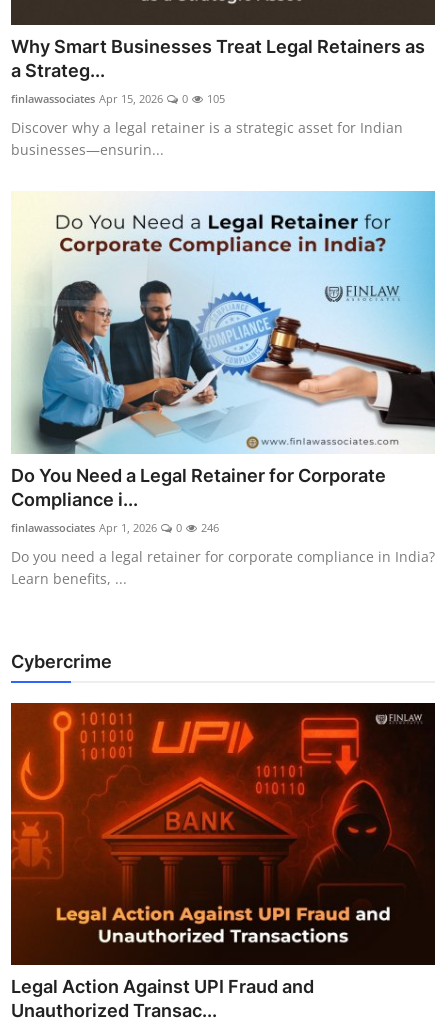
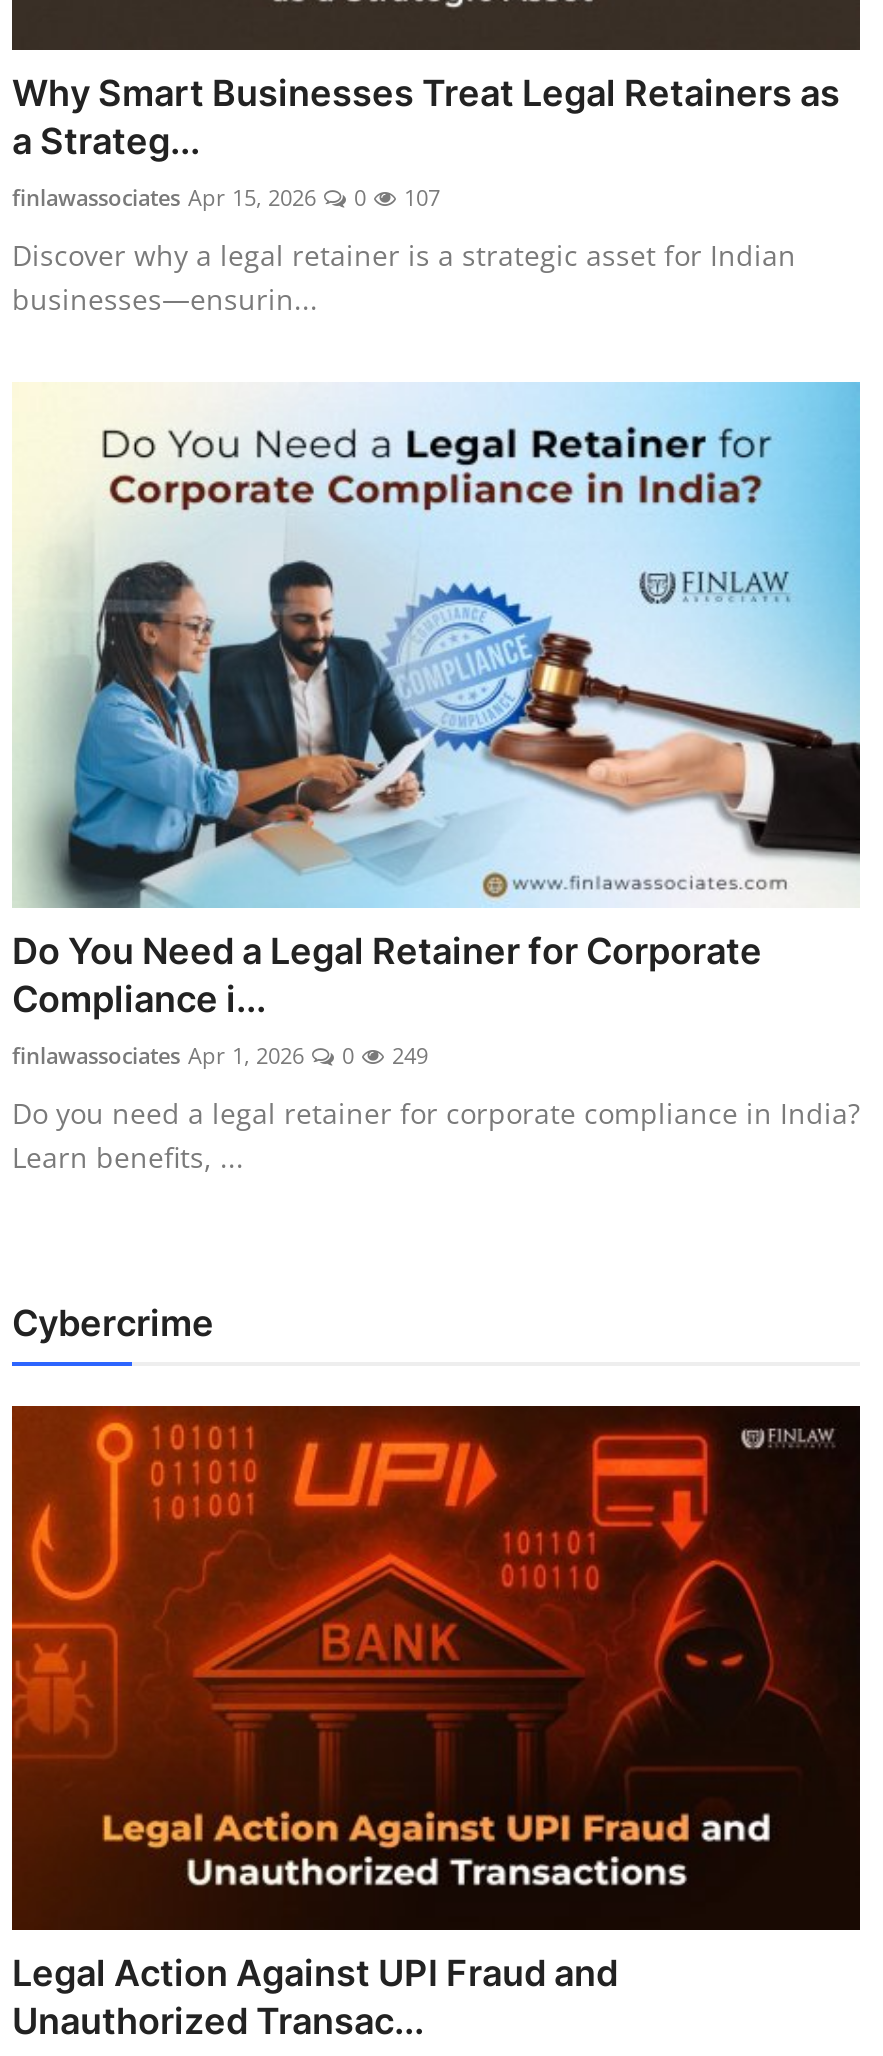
- finlawassociates Apr 15, 2026 0 105
+ finlawassociates Apr 15, 2026 0 107

- finlawassociates Apr 1, 2026 0 246
+ finlawassociates Apr 1, 2026 0 249
